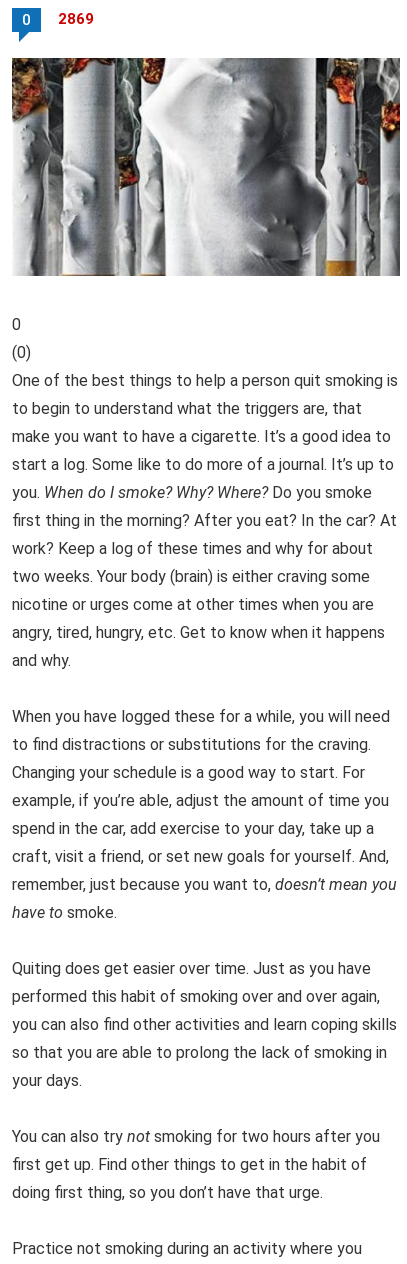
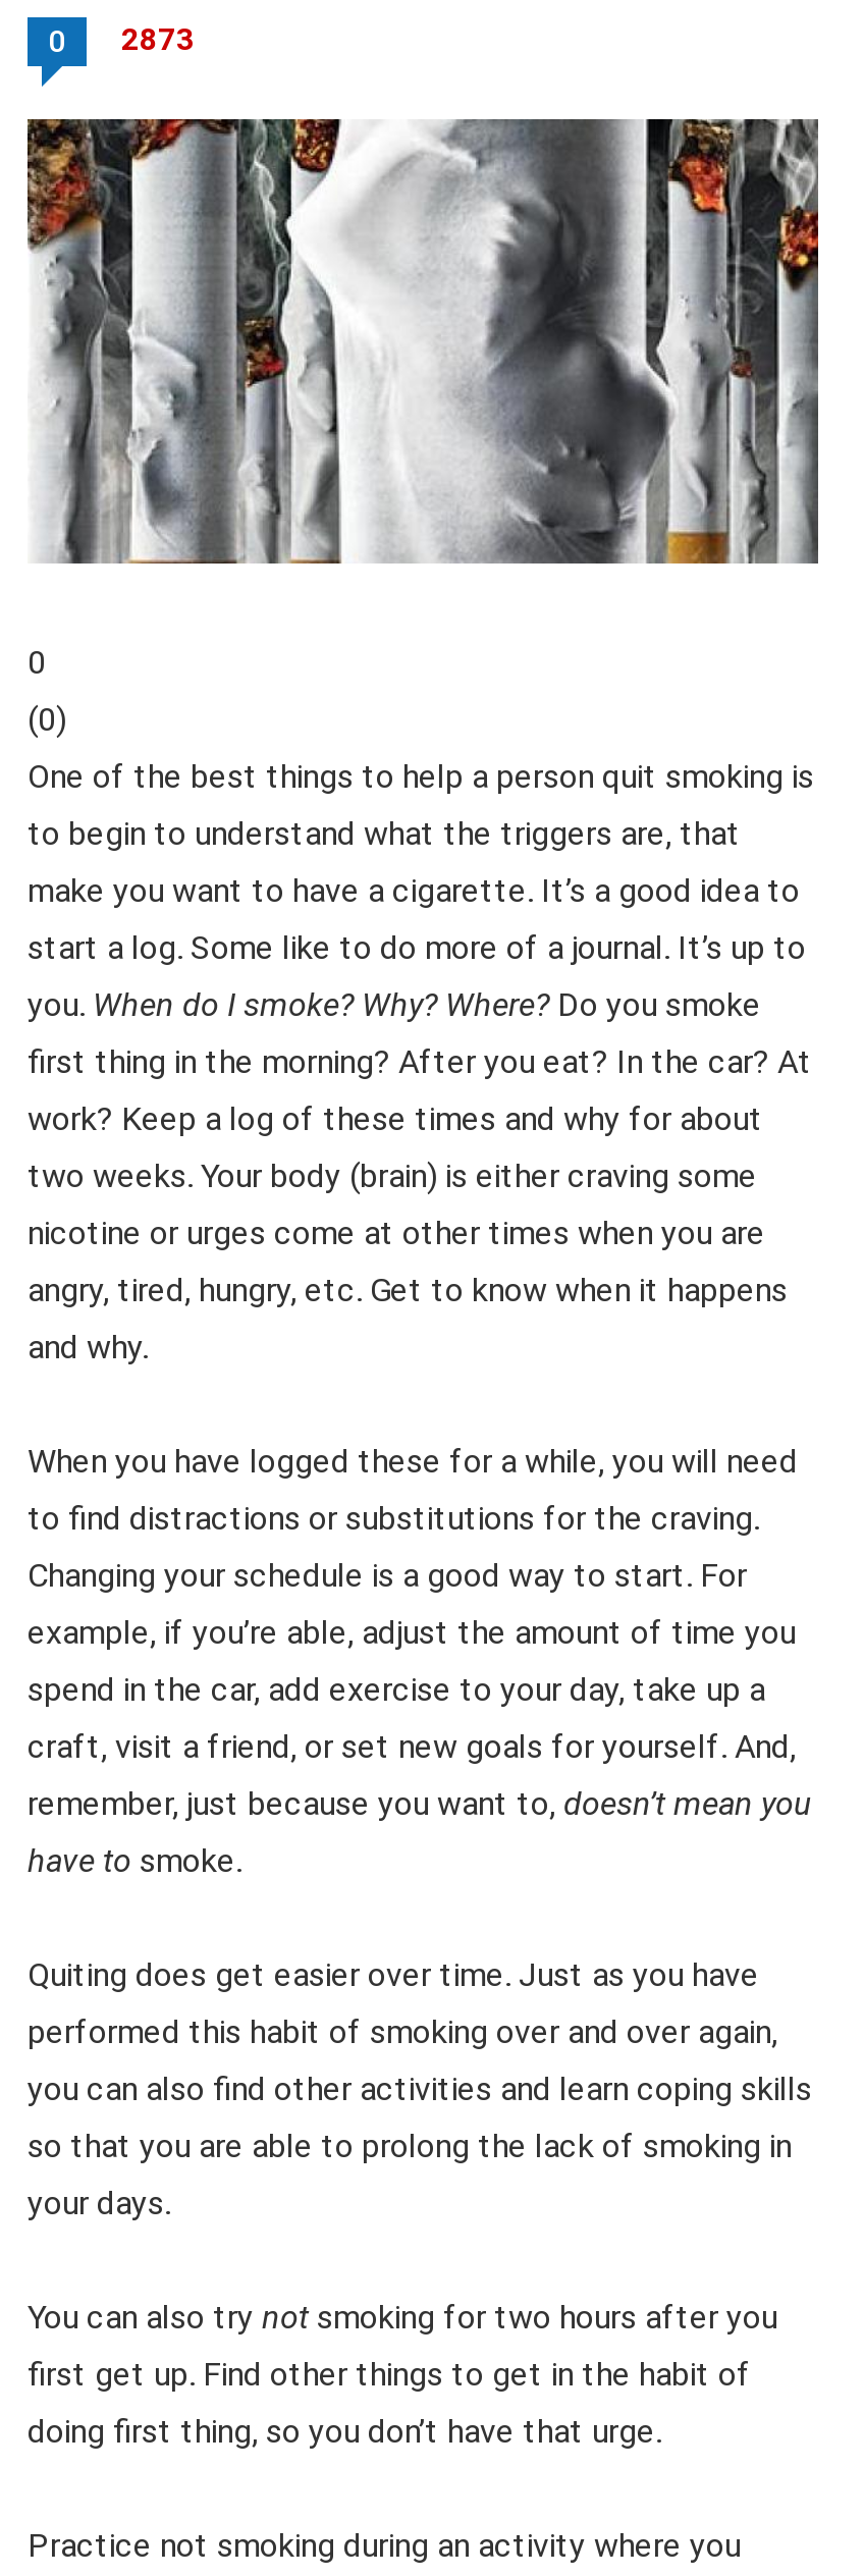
- 0 2869
+ 0 2873
